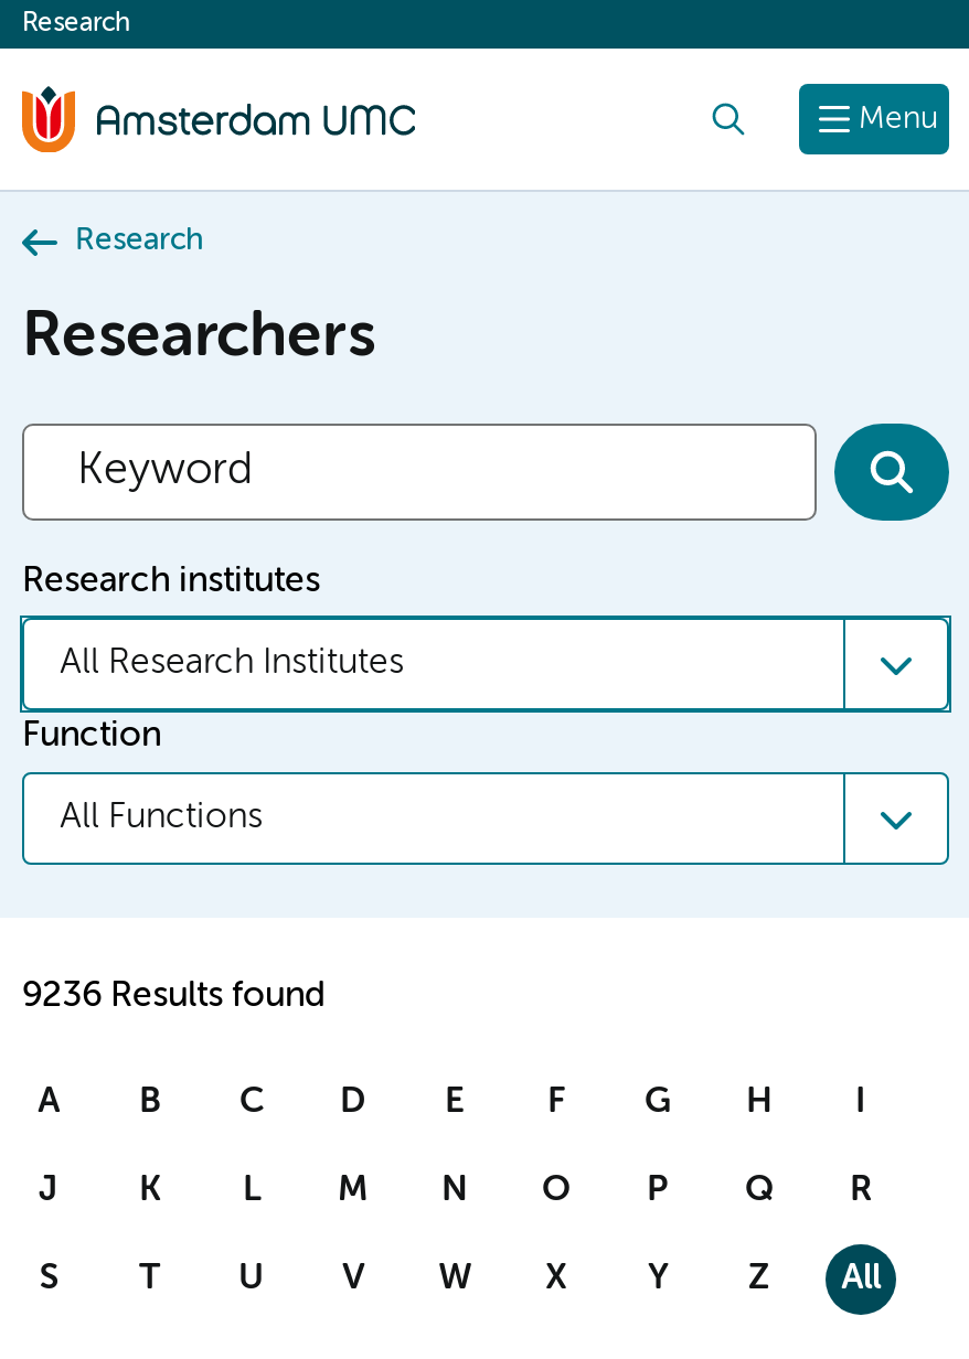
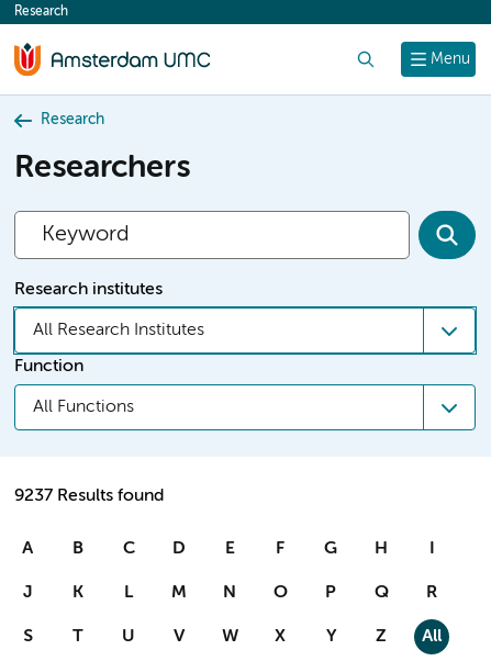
- 9236 Results found
+ 9237 Results found
